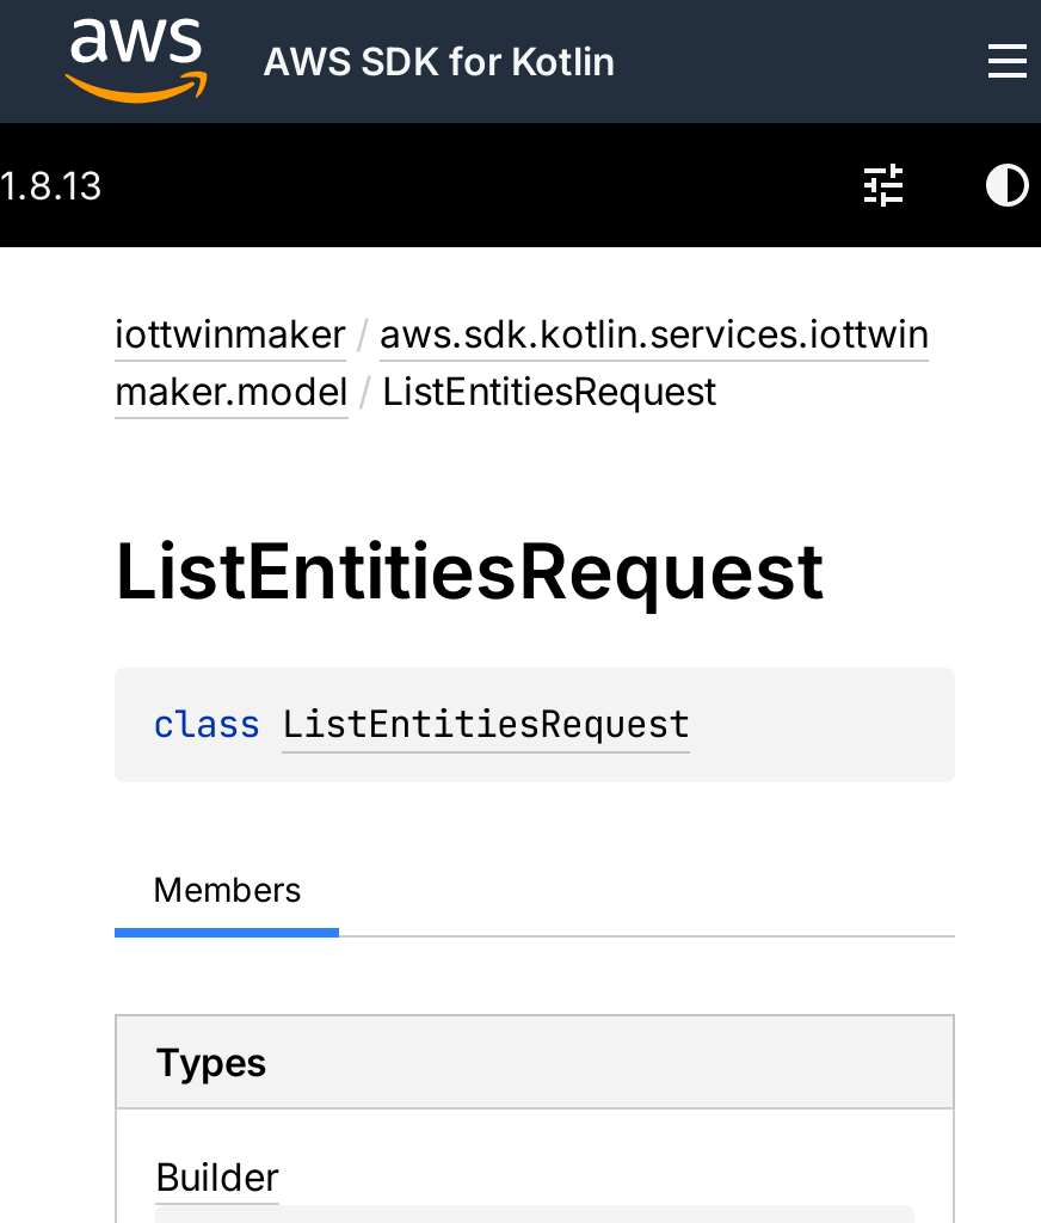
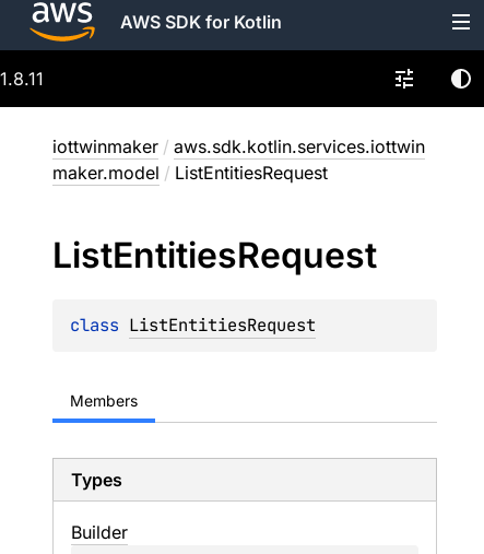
- 1.8.13
+ 1.8.11
